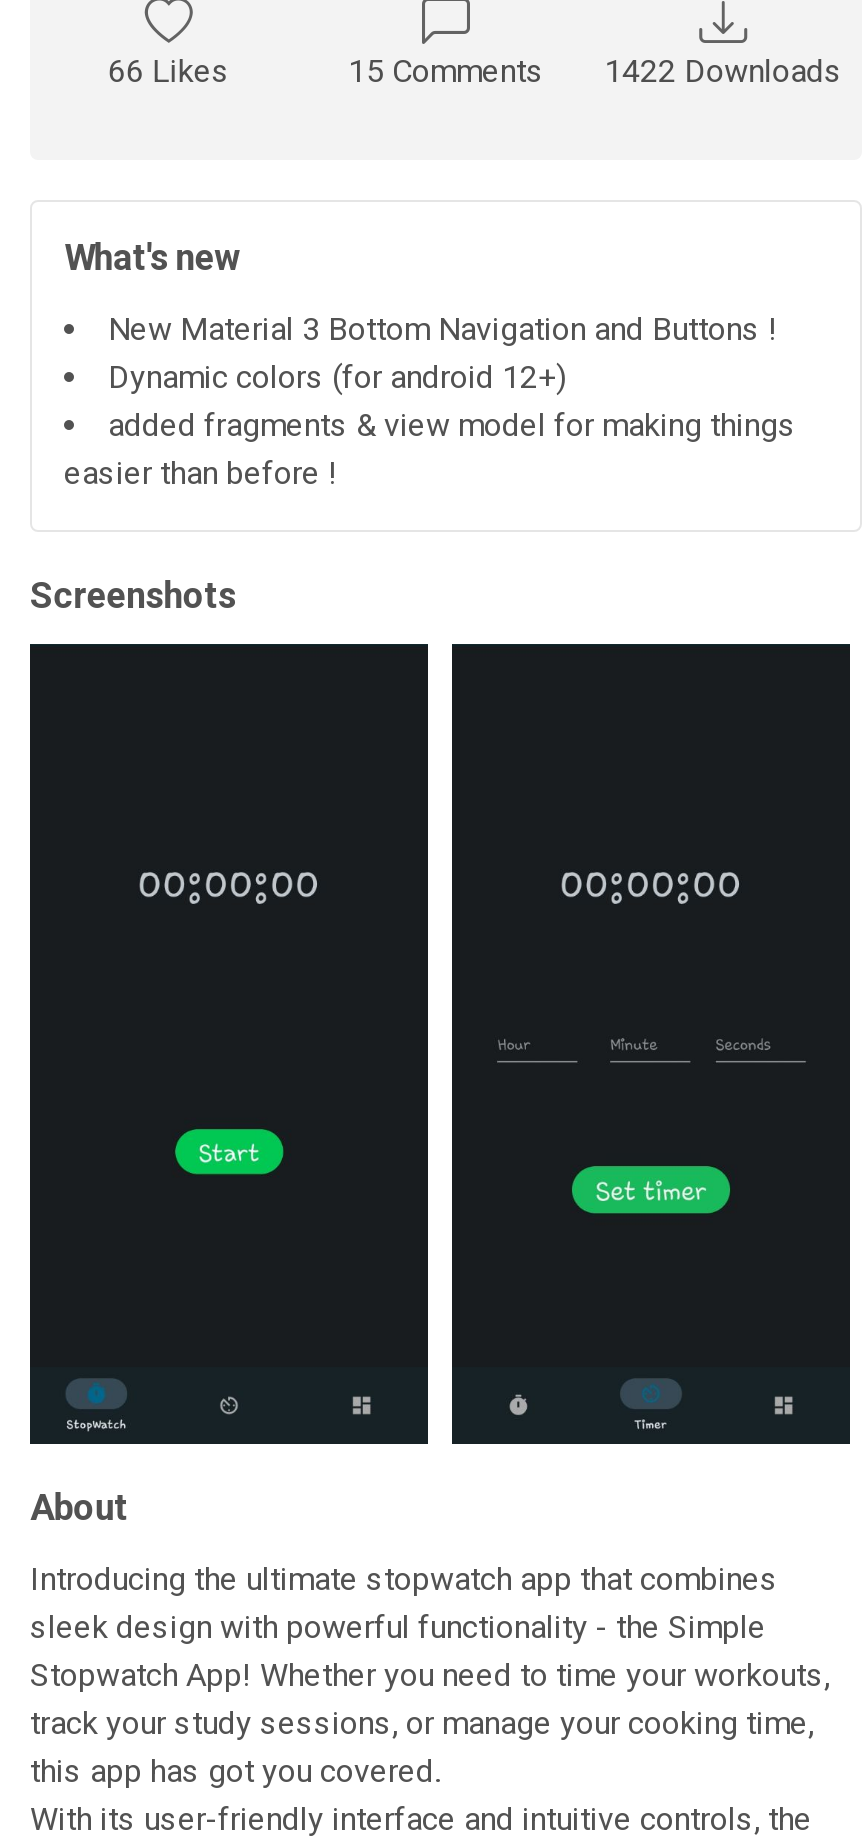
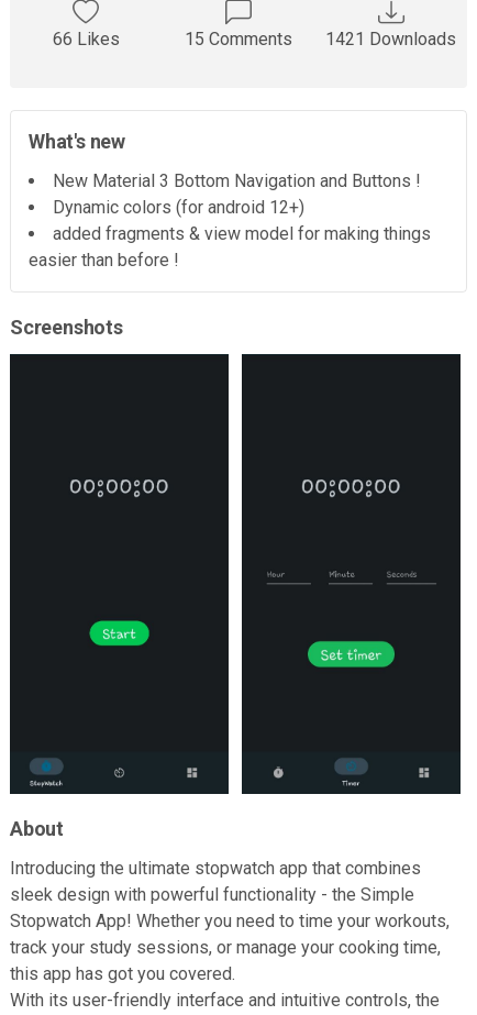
- 15 Comments 1422 Downloads
+ 15 Comments 1421 Downloads
